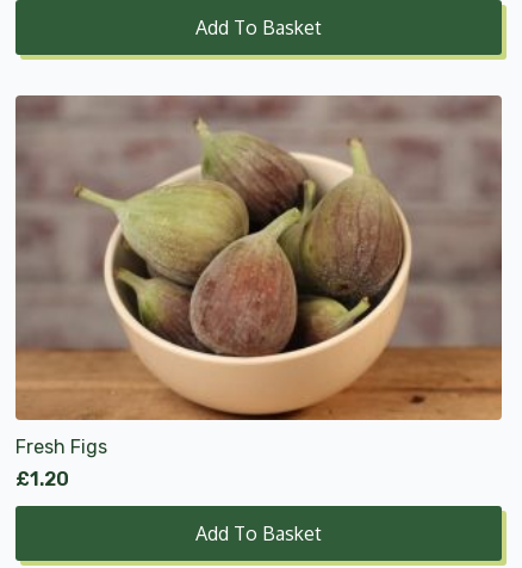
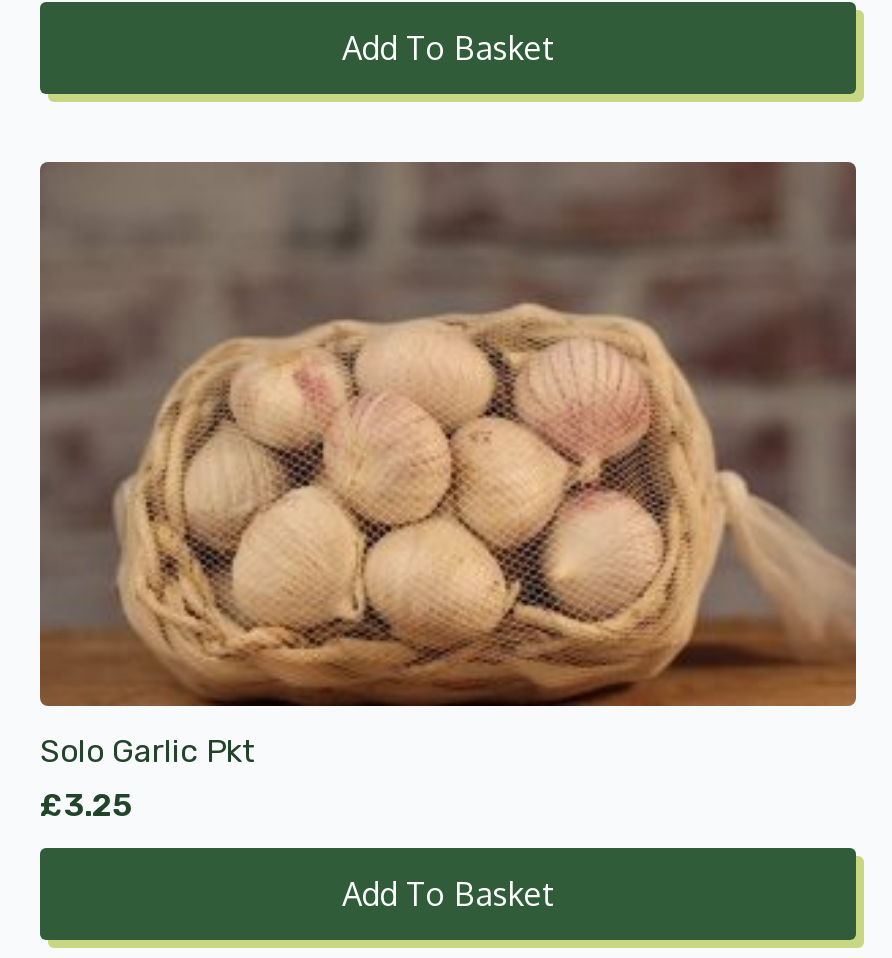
- [image]
- Fresh Figs
- £1.20
+ [image]
+ Solo Garlic Pkt
+ £3.25
